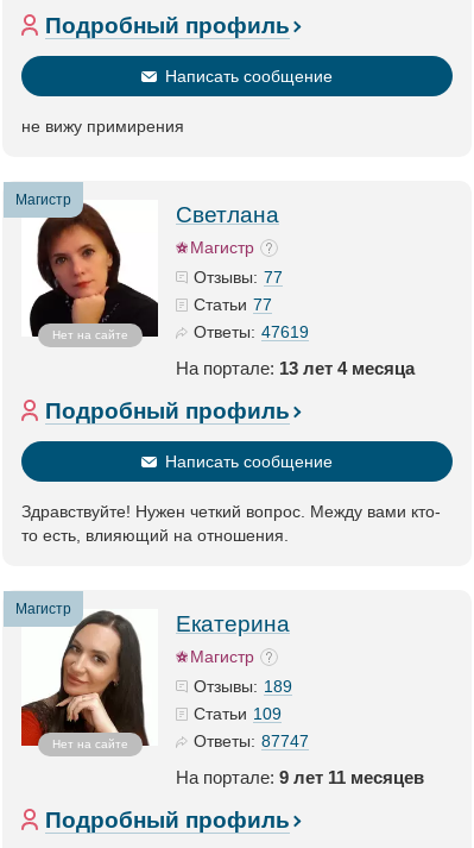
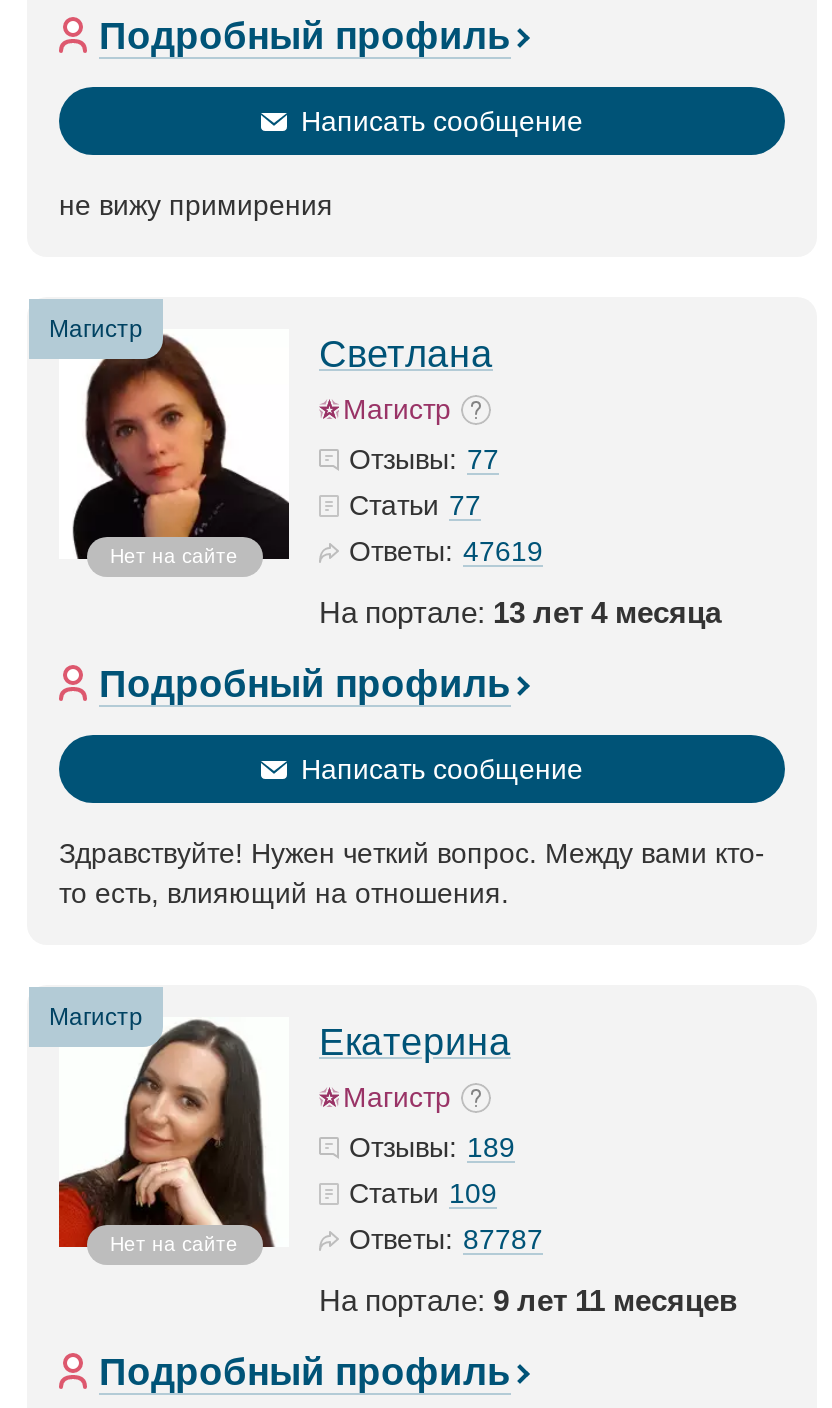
- Ответы: 87747
+ Ответы: 87787
